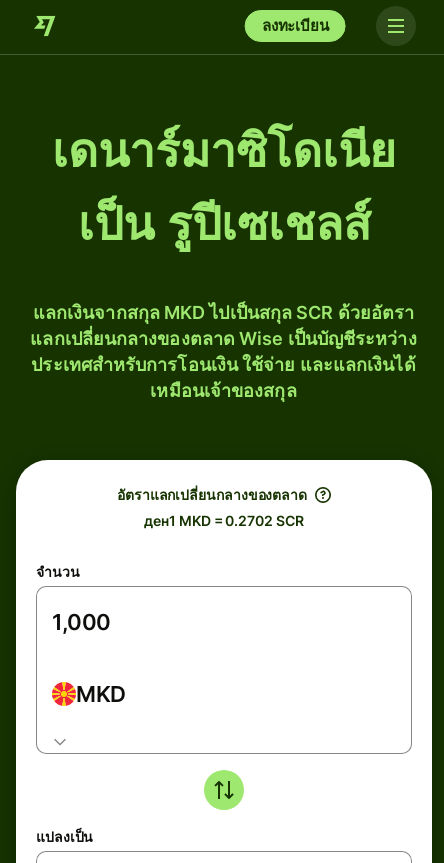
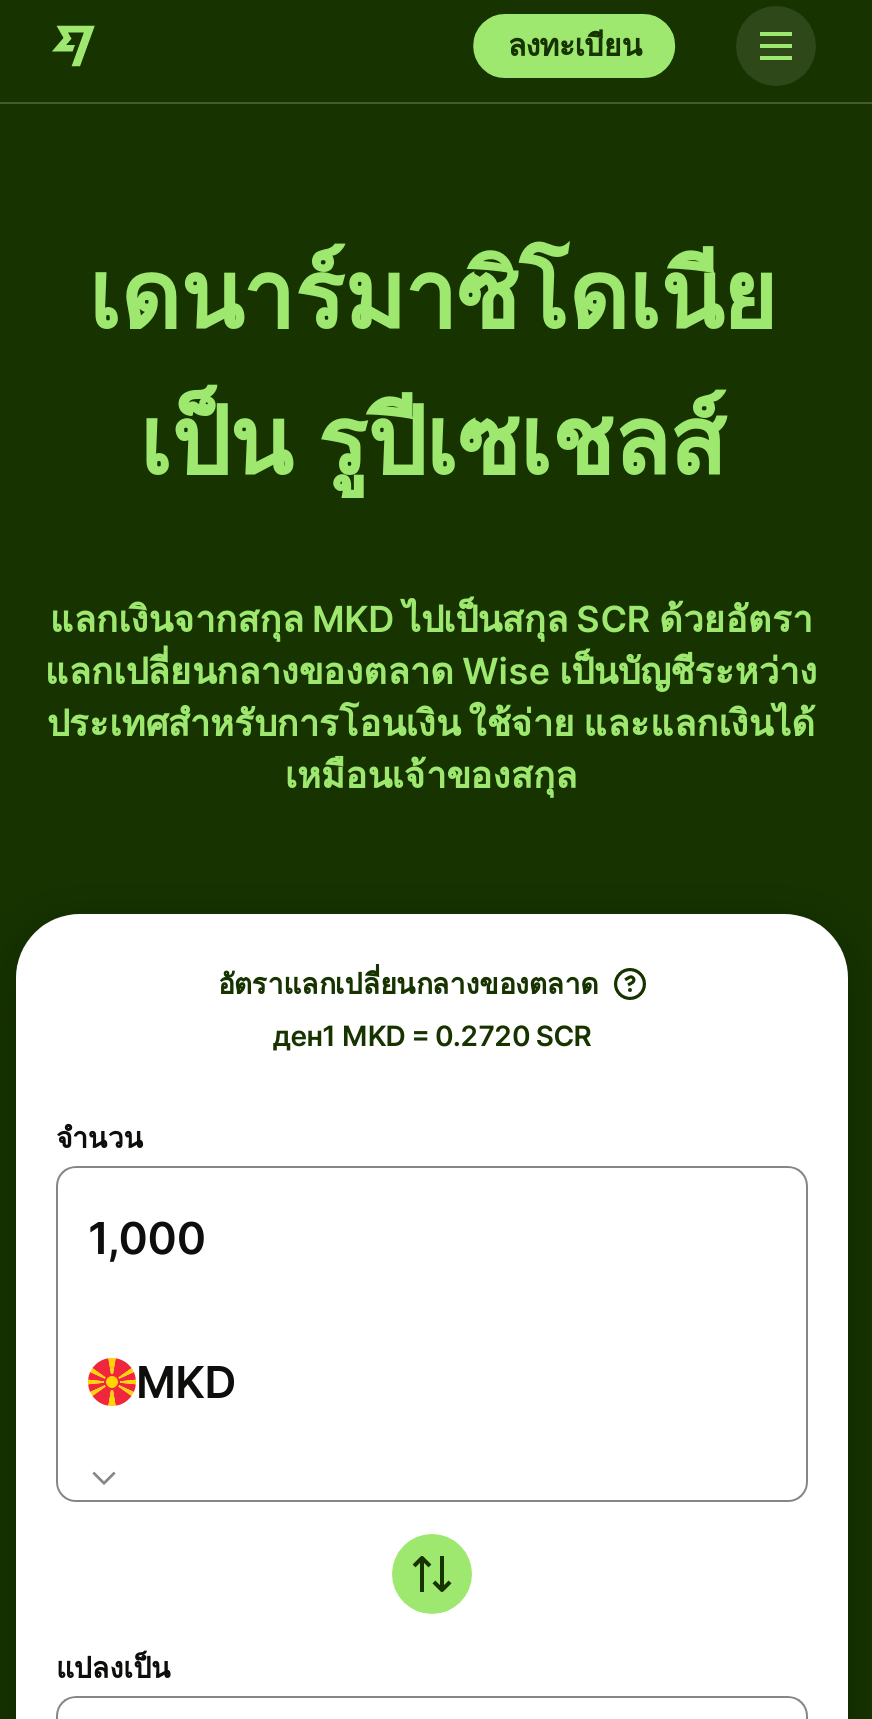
- ден1 MKD = 0.2702 SCR
+ ден1 MKD = 0.2720 SCR
